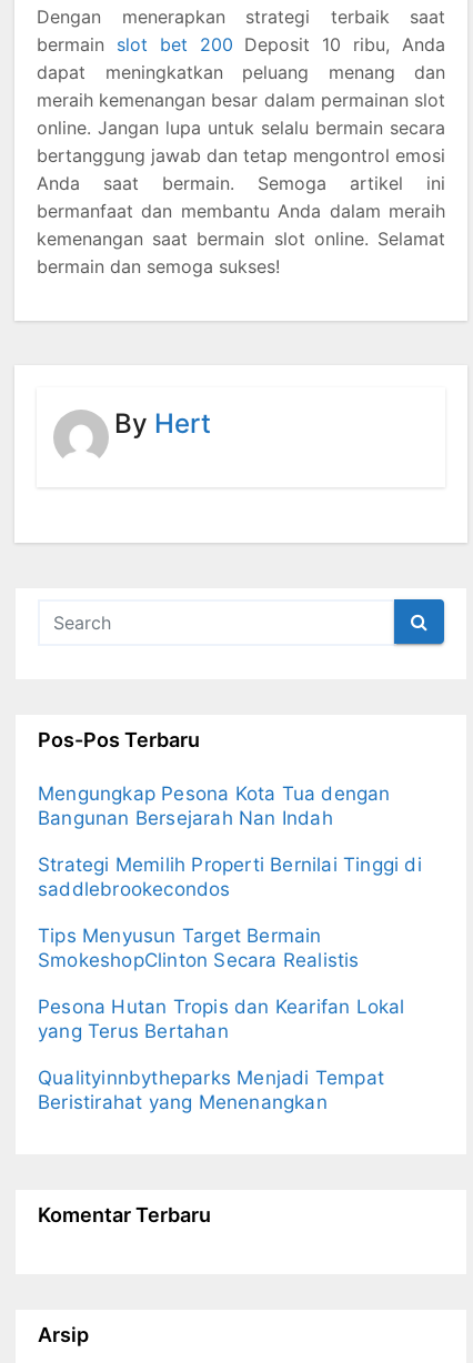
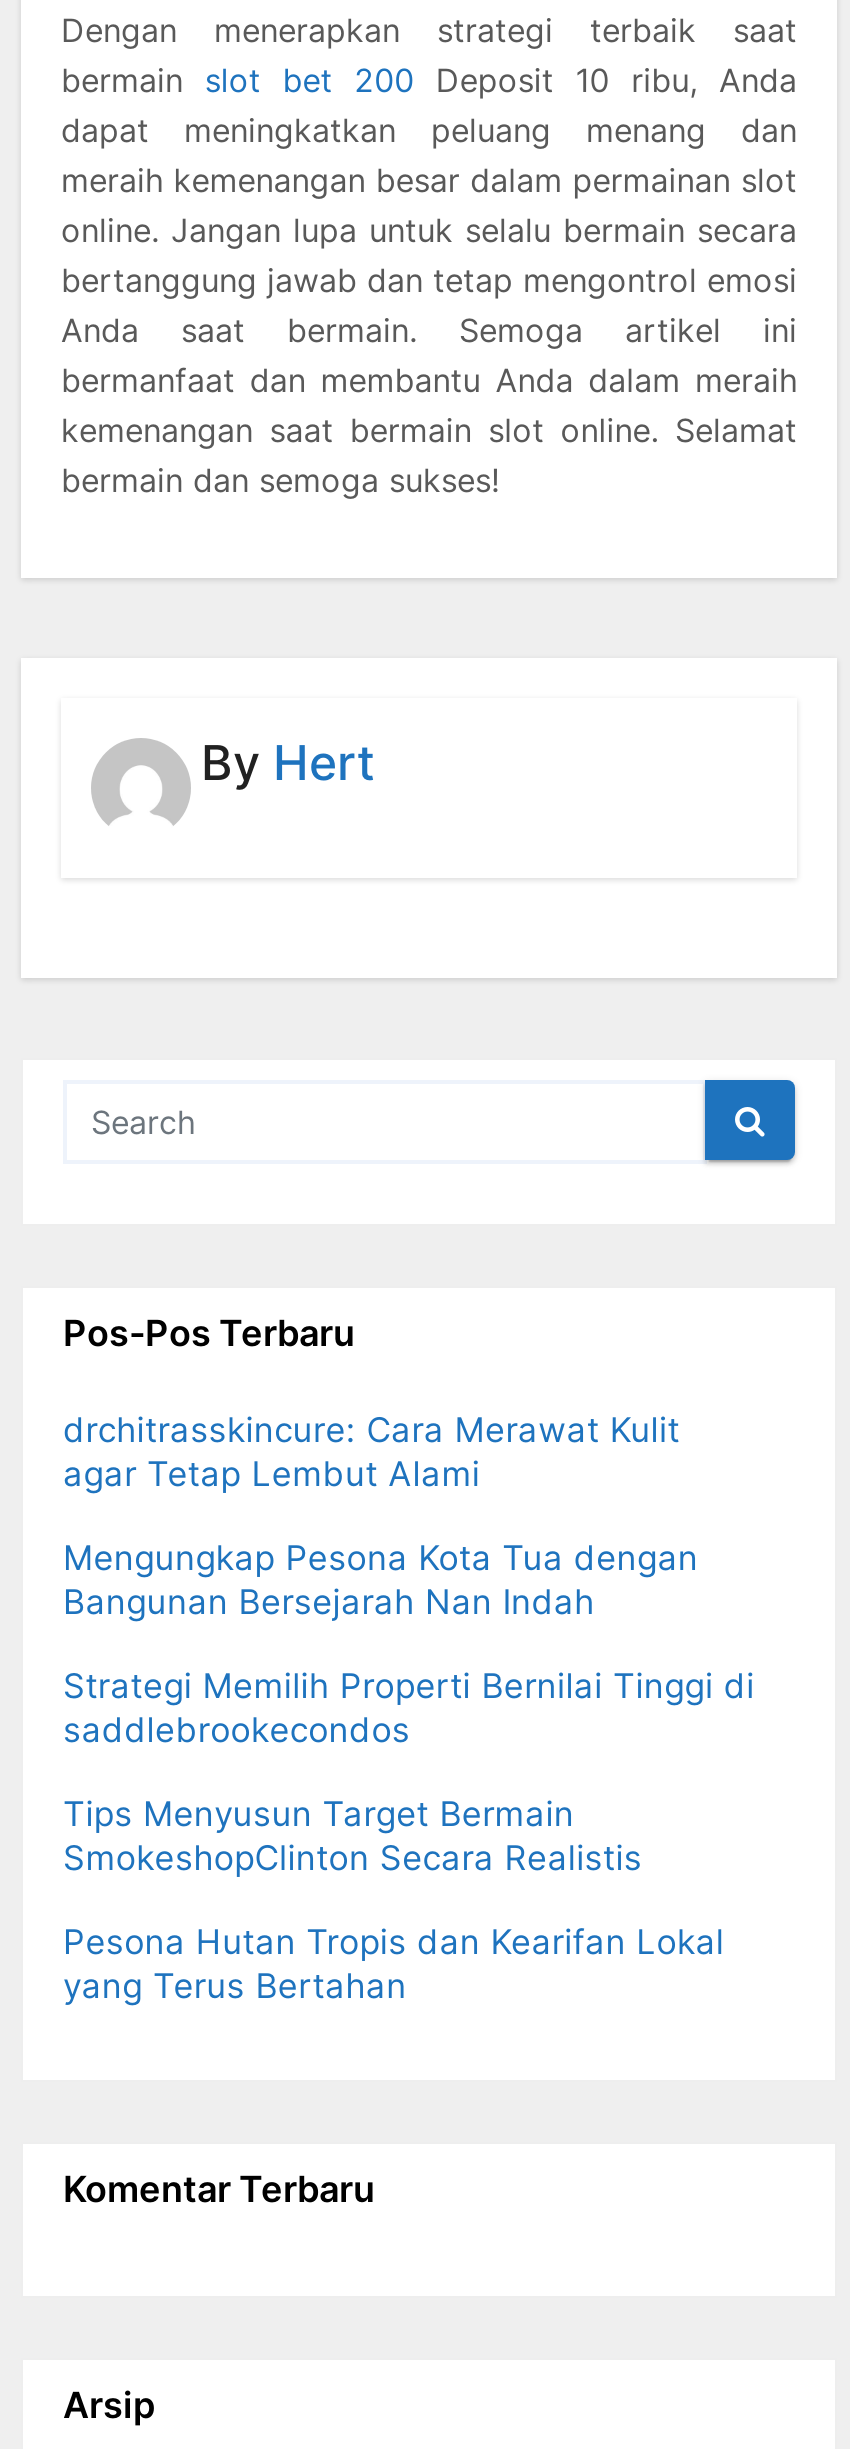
+ drchitrasskincure: Cara Merawat Kulit
+ agar Tetap Lembut Alami

moved down: Mengungkap Pesona Kota Tua dengan | Bangunan Bersejarah Nan Indah | Strategi Memilih Properti Bernilai Tinggi di | saddlebrookecondos | Tips Menyusun Target Bermain | SmokeshopClinton Secara Realistis | Pesona Hutan Tropis dan Kearifan Lokal | yang Terus Bertahan

- Qualityinnbytheparks Menjadi Tempat
- Beristirahat yang Menenangkan
